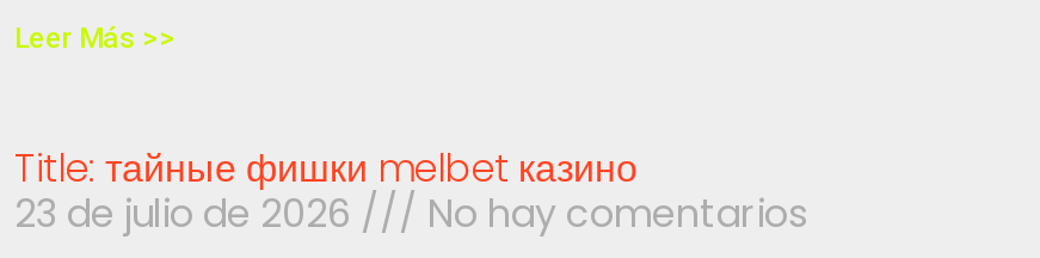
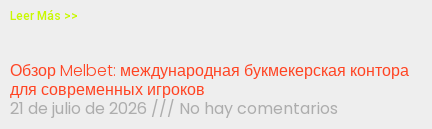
- Title: тайные фишки melbet казино
- 23 de julio de 2026
+ Обзор Melbet: международная букмекерская контора
+ для современных игроков
+ 21 de julio de 2026
